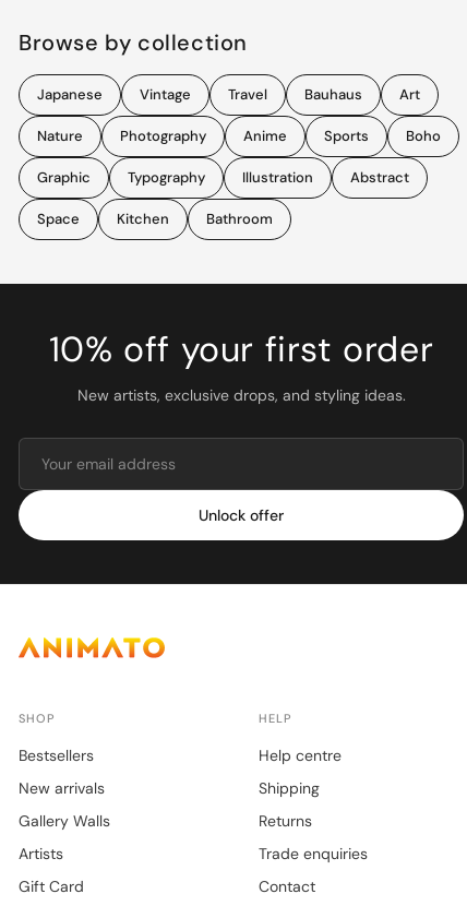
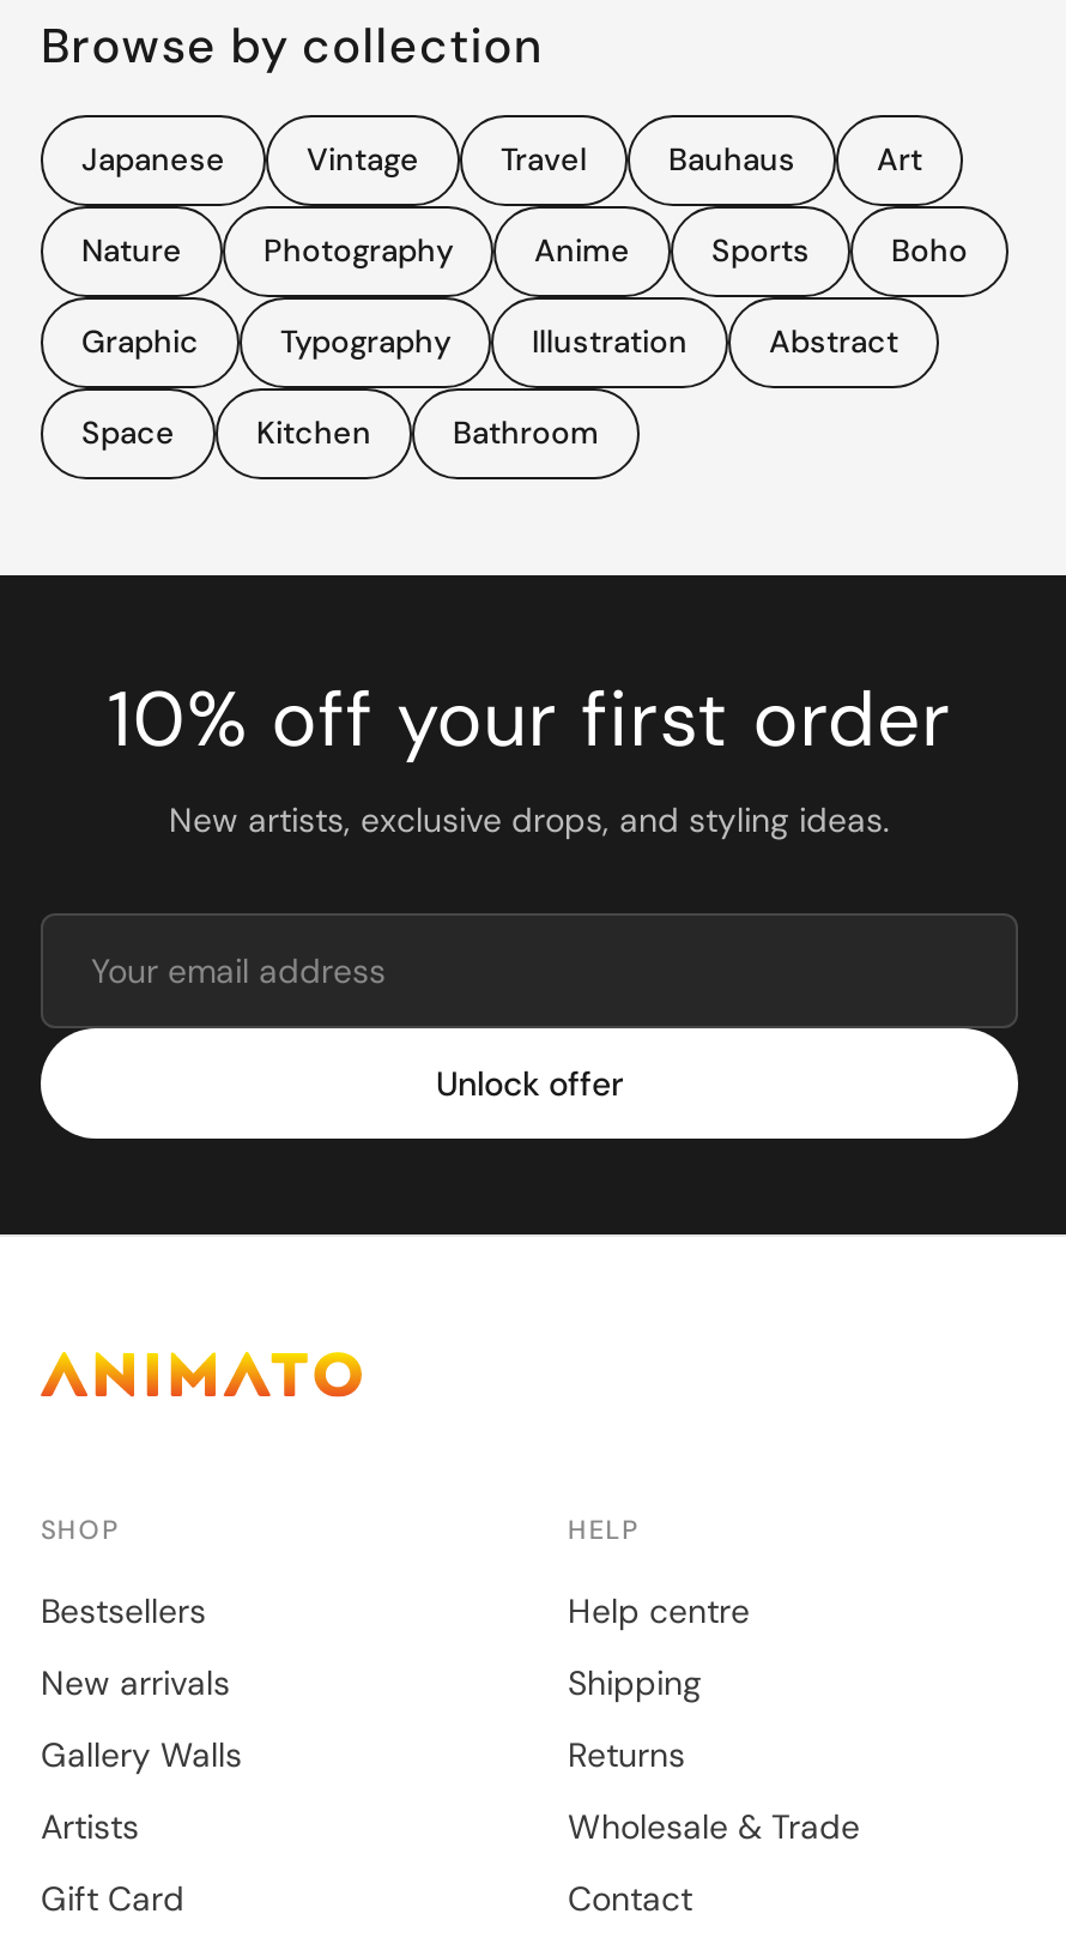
- Trade enquiries
+ Wholesale & Trade
